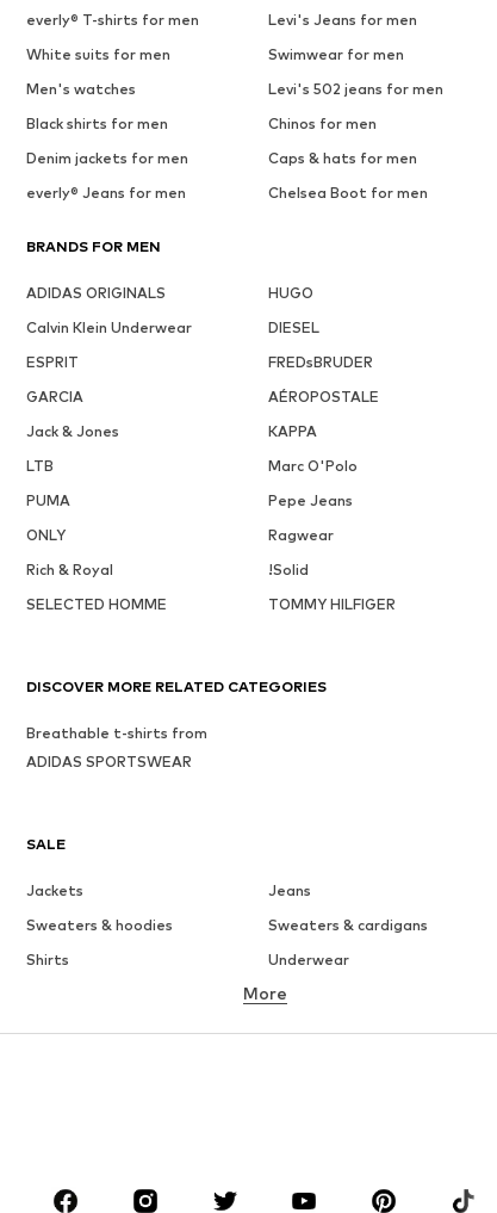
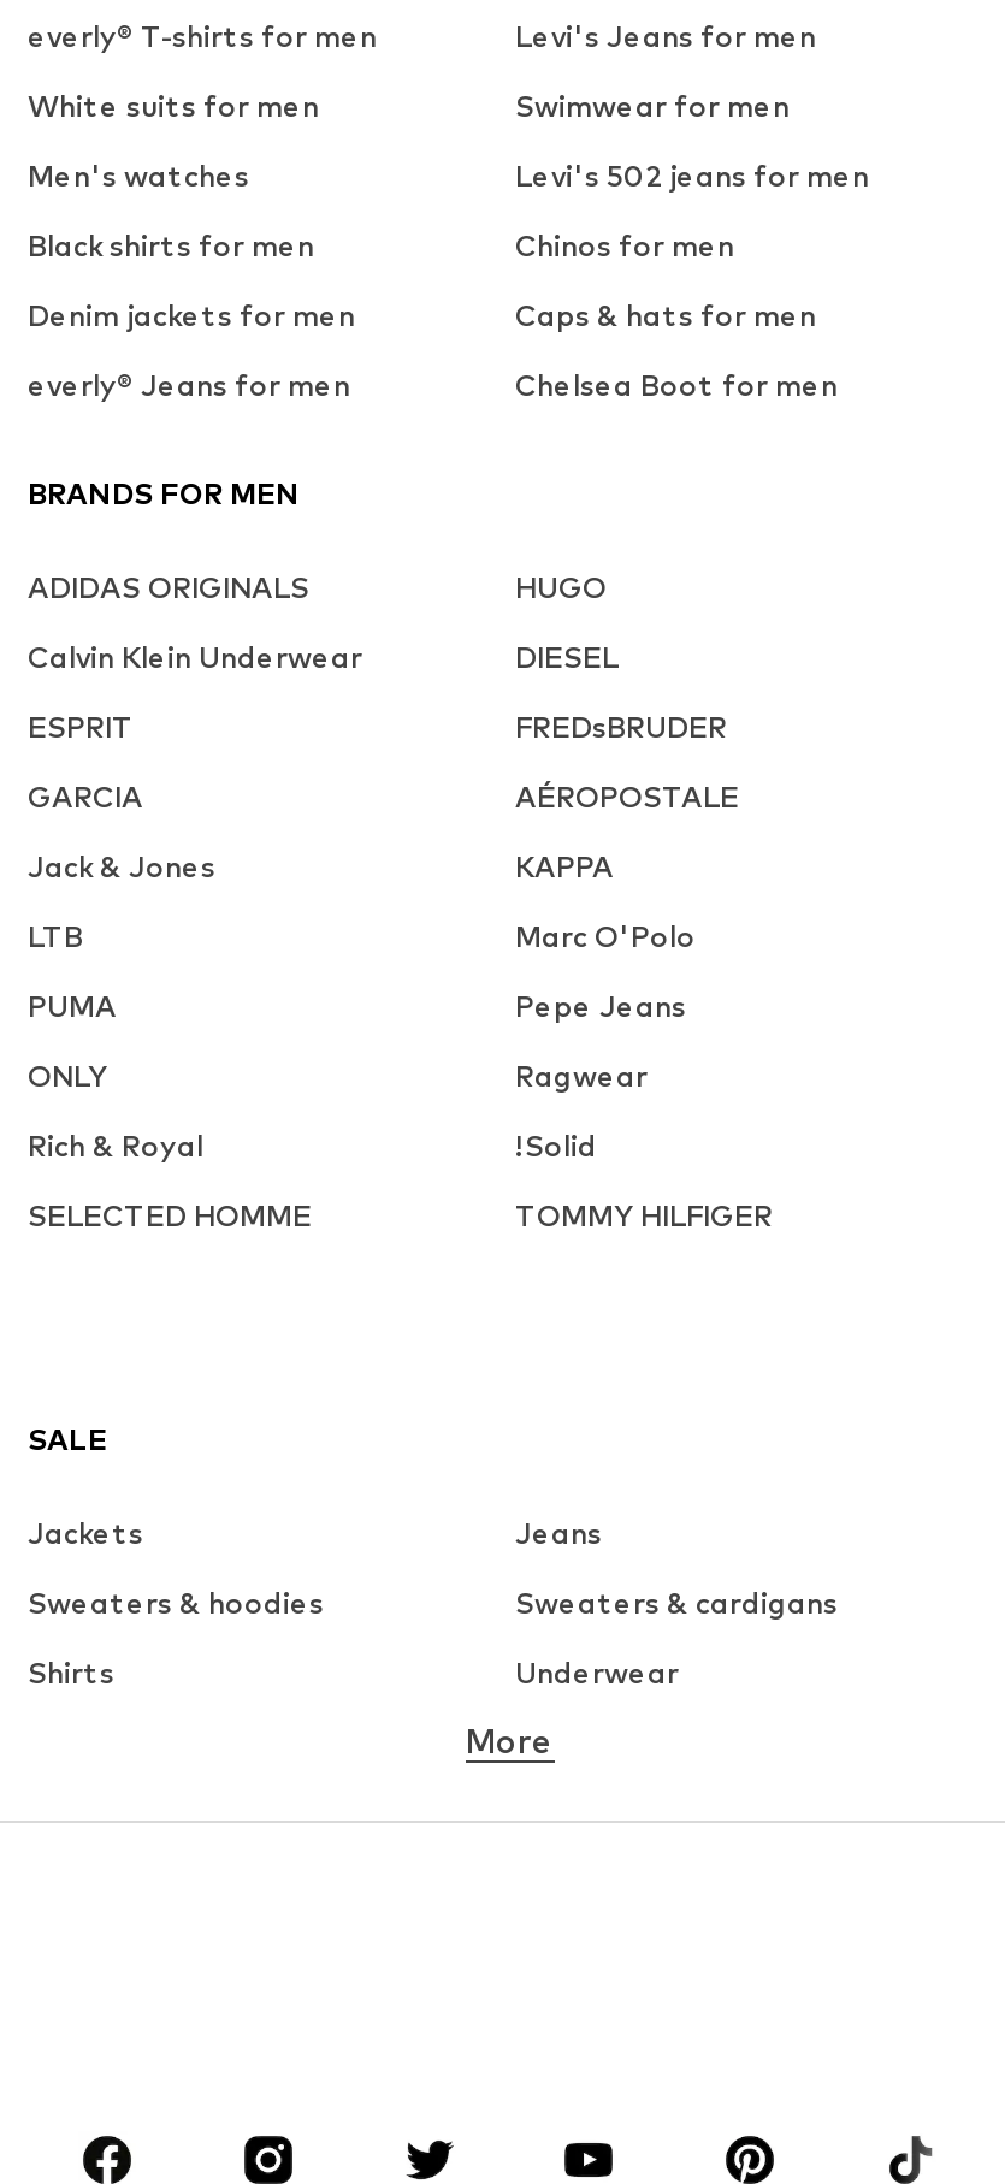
- DISCOVER MORE RELATED CATEGORIES
- Breathable t-shirts from
- ADIDAS SPORTSWEAR
